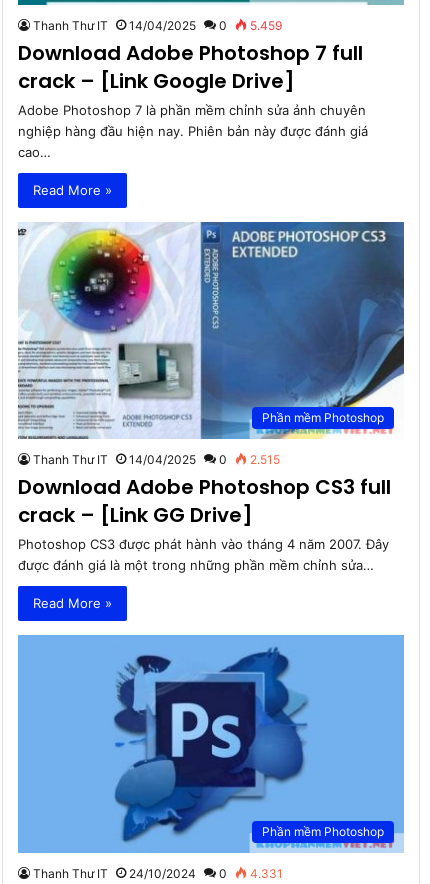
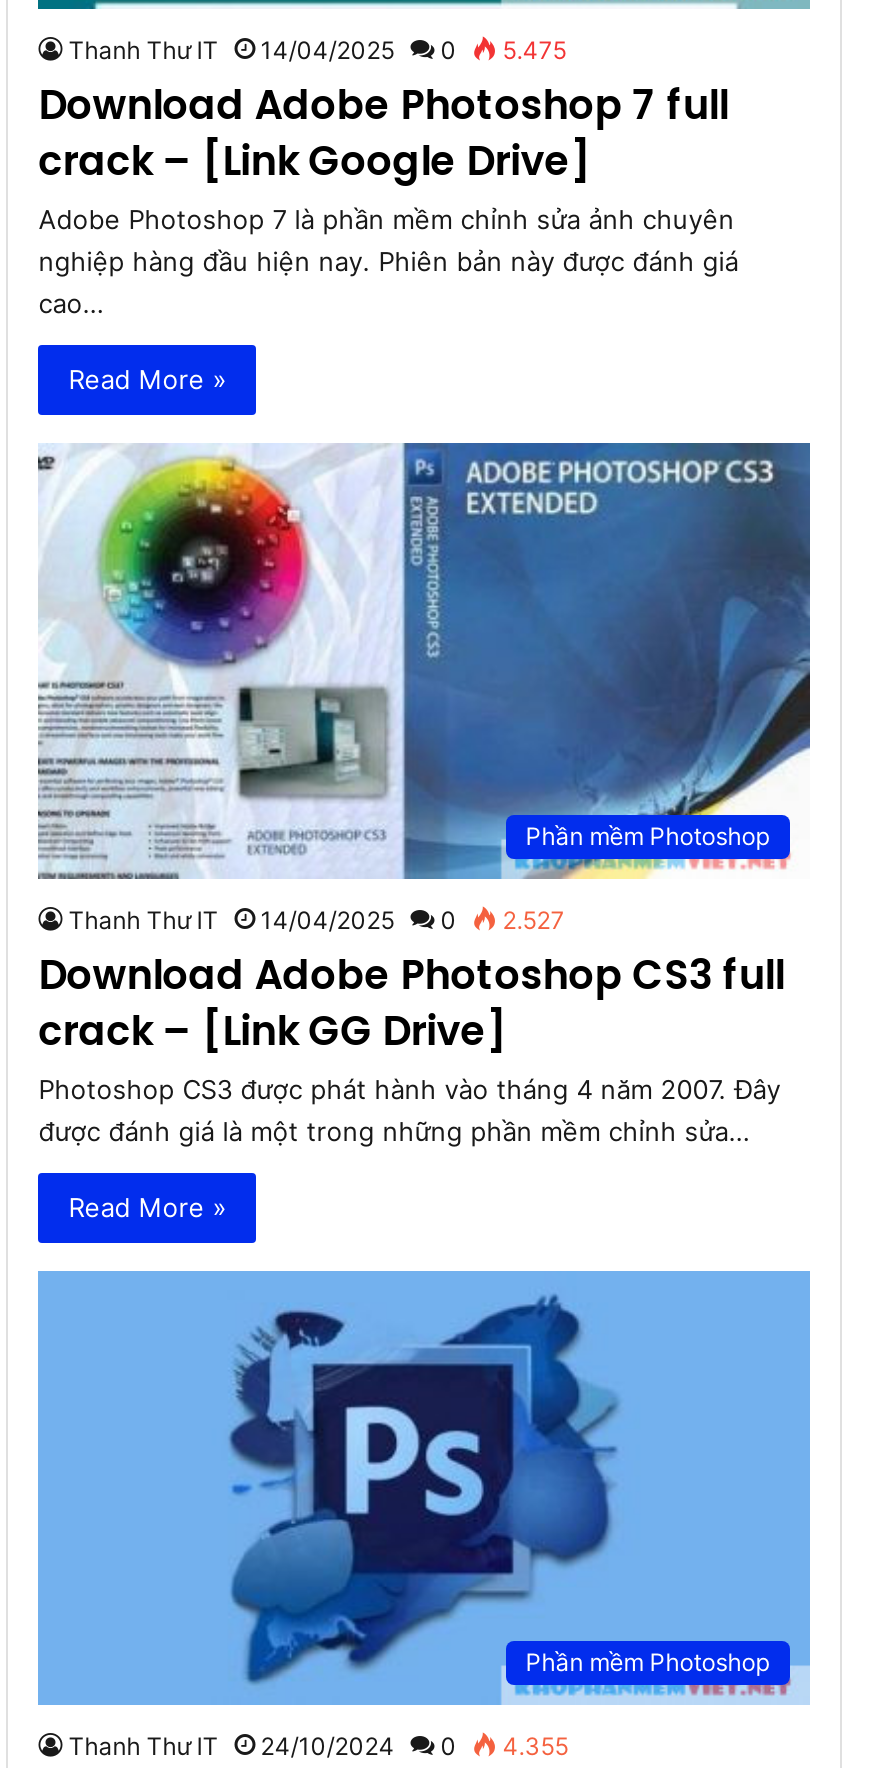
- Thanh Thư IT 14/04/2025 0 5.459
+ Thanh Thư IT 14/04/2025 0 5.475

- Thanh Thư IT 14/04/2025 0 2.515
+ Thanh Thư IT 14/04/2025 0 2.527

- Thanh Thư IT 24/10/2024 0 4.331
+ Thanh Thư IT 24/10/2024 0 4.355
